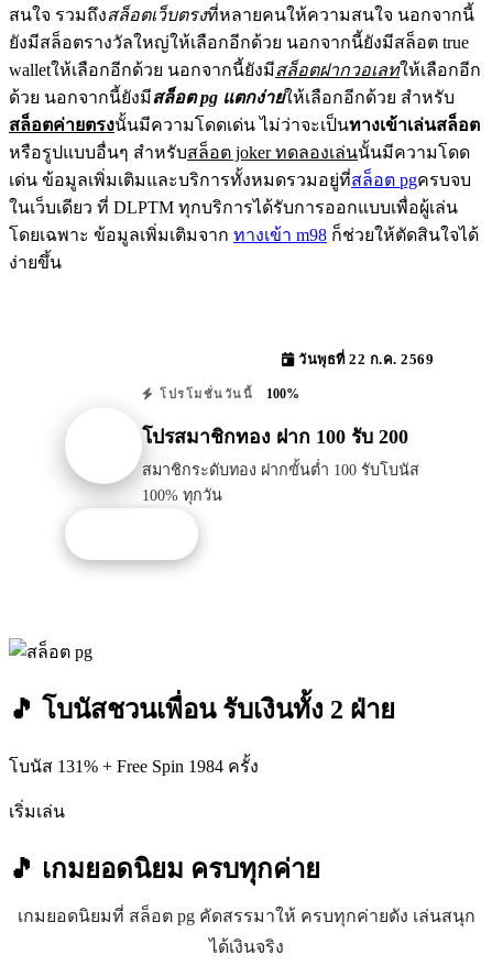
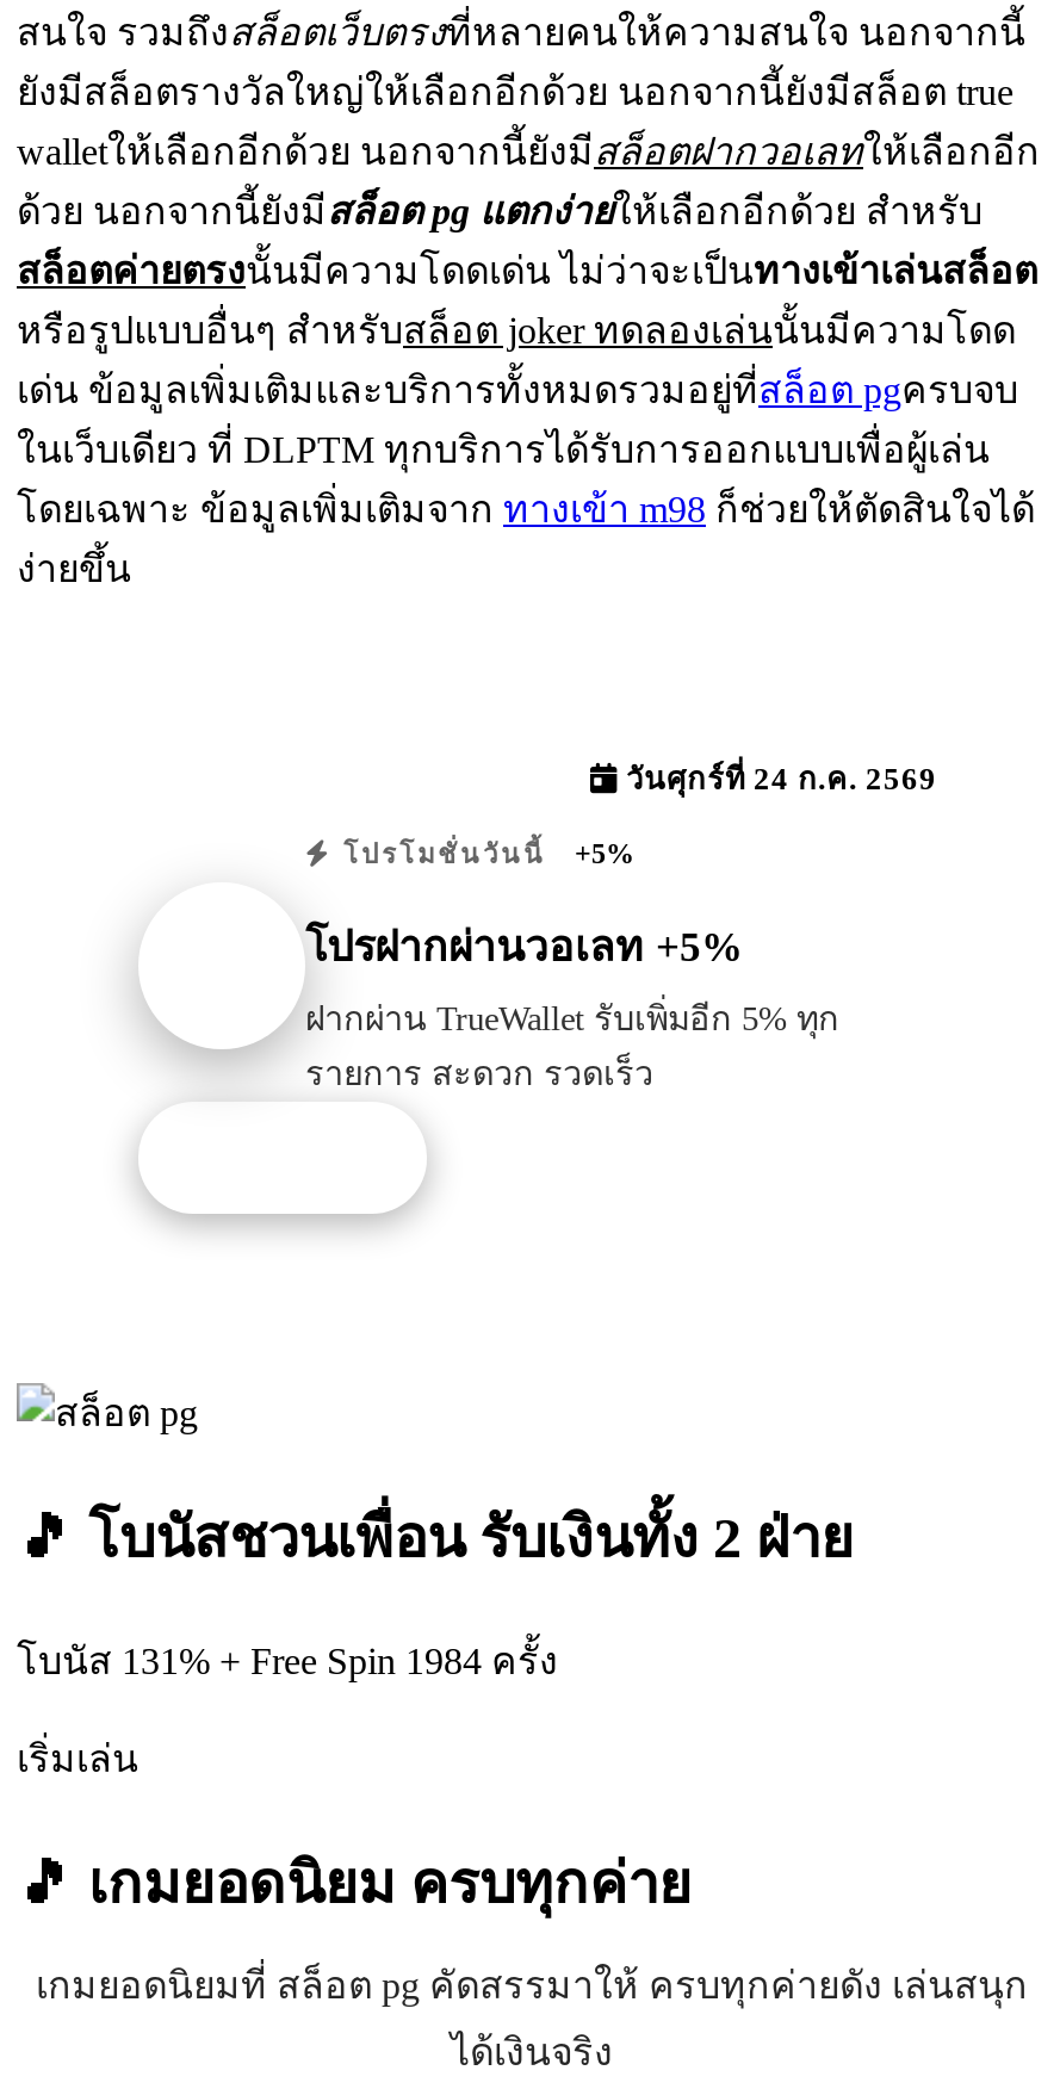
- วันพุธที่ 22 ก.ค. 2569
+ วันศุกร์ที่ 24 ก.ค. 2569

- โปรโมชั่นวันนี้ 100%
+ โปรโมชั่นวันนี้ +5%

- โปรสมาชิกทอง ฝาก 100 รับ 200
+ โปรฝากผ่านวอเลท +5%

- สมาชิกระดับทอง ฝากขั้นต่ำ 100 รับโบนัส
- 100% ทุกวัน
+ ฝากผ่าน TrueWallet รับเพิ่มอีก 5% ทุก
+ รายการ สะดวก รวดเร็ว
